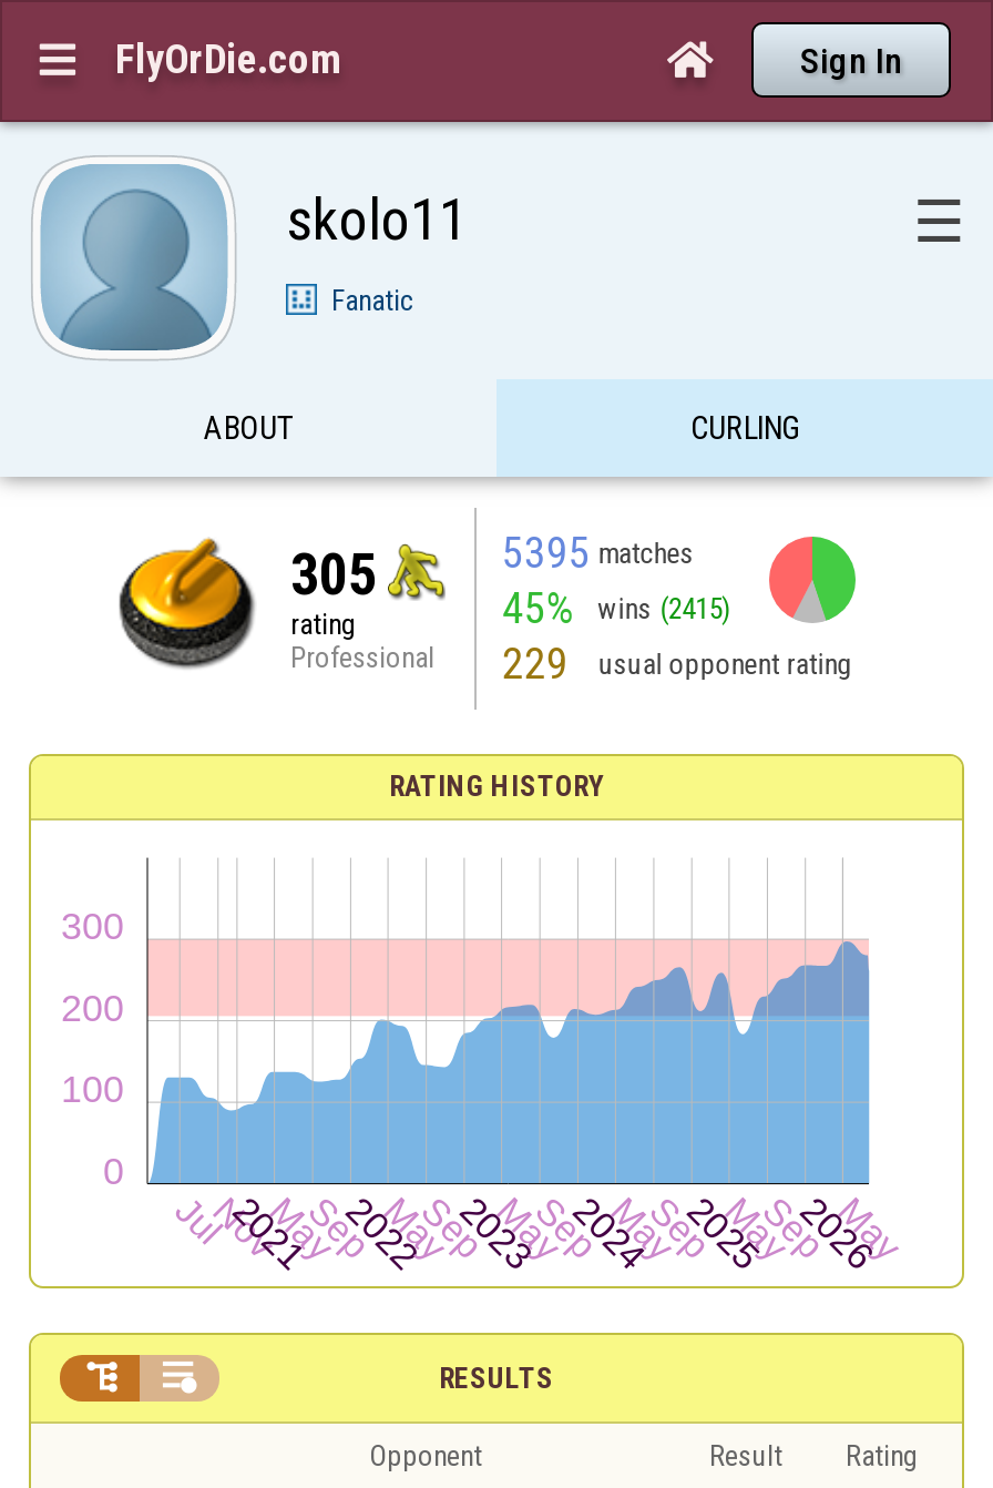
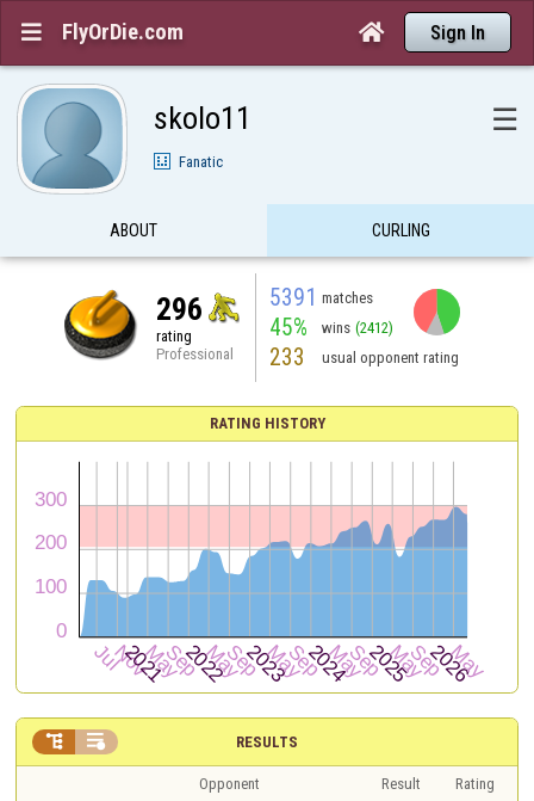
- 5395 matches
+ 5391 matches

- 305
+ 296

- 45% wins (2415)
+ 45% wins (2412)

- 229 usual opponent rating
+ 233 usual opponent rating
